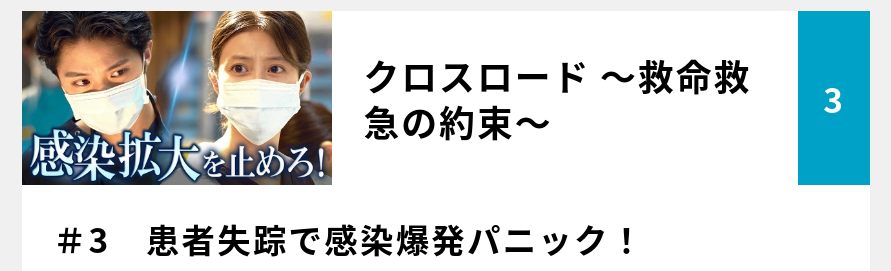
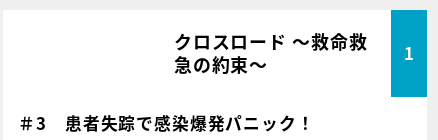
- [image]

- クロスロード ～救命救 3
+ クロスロード ～救命救 1
